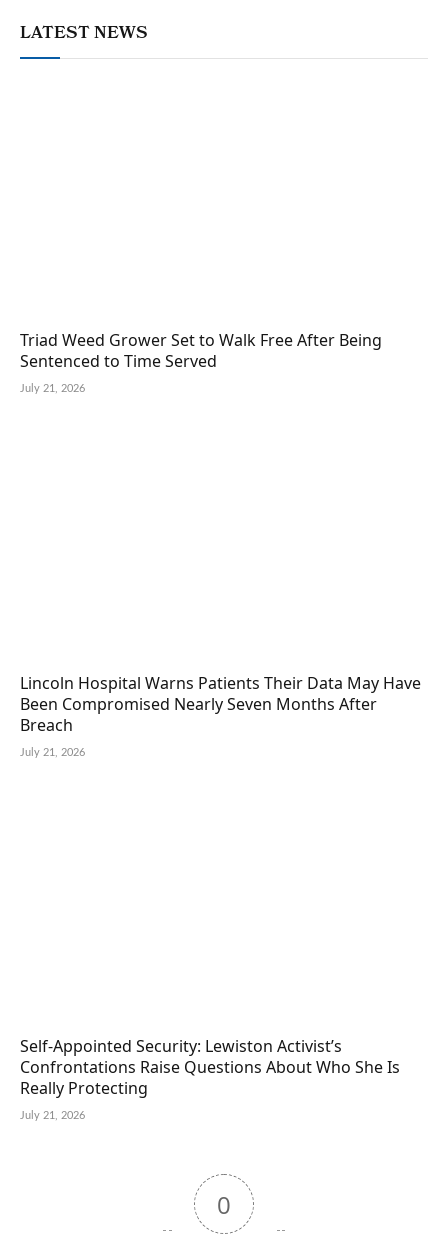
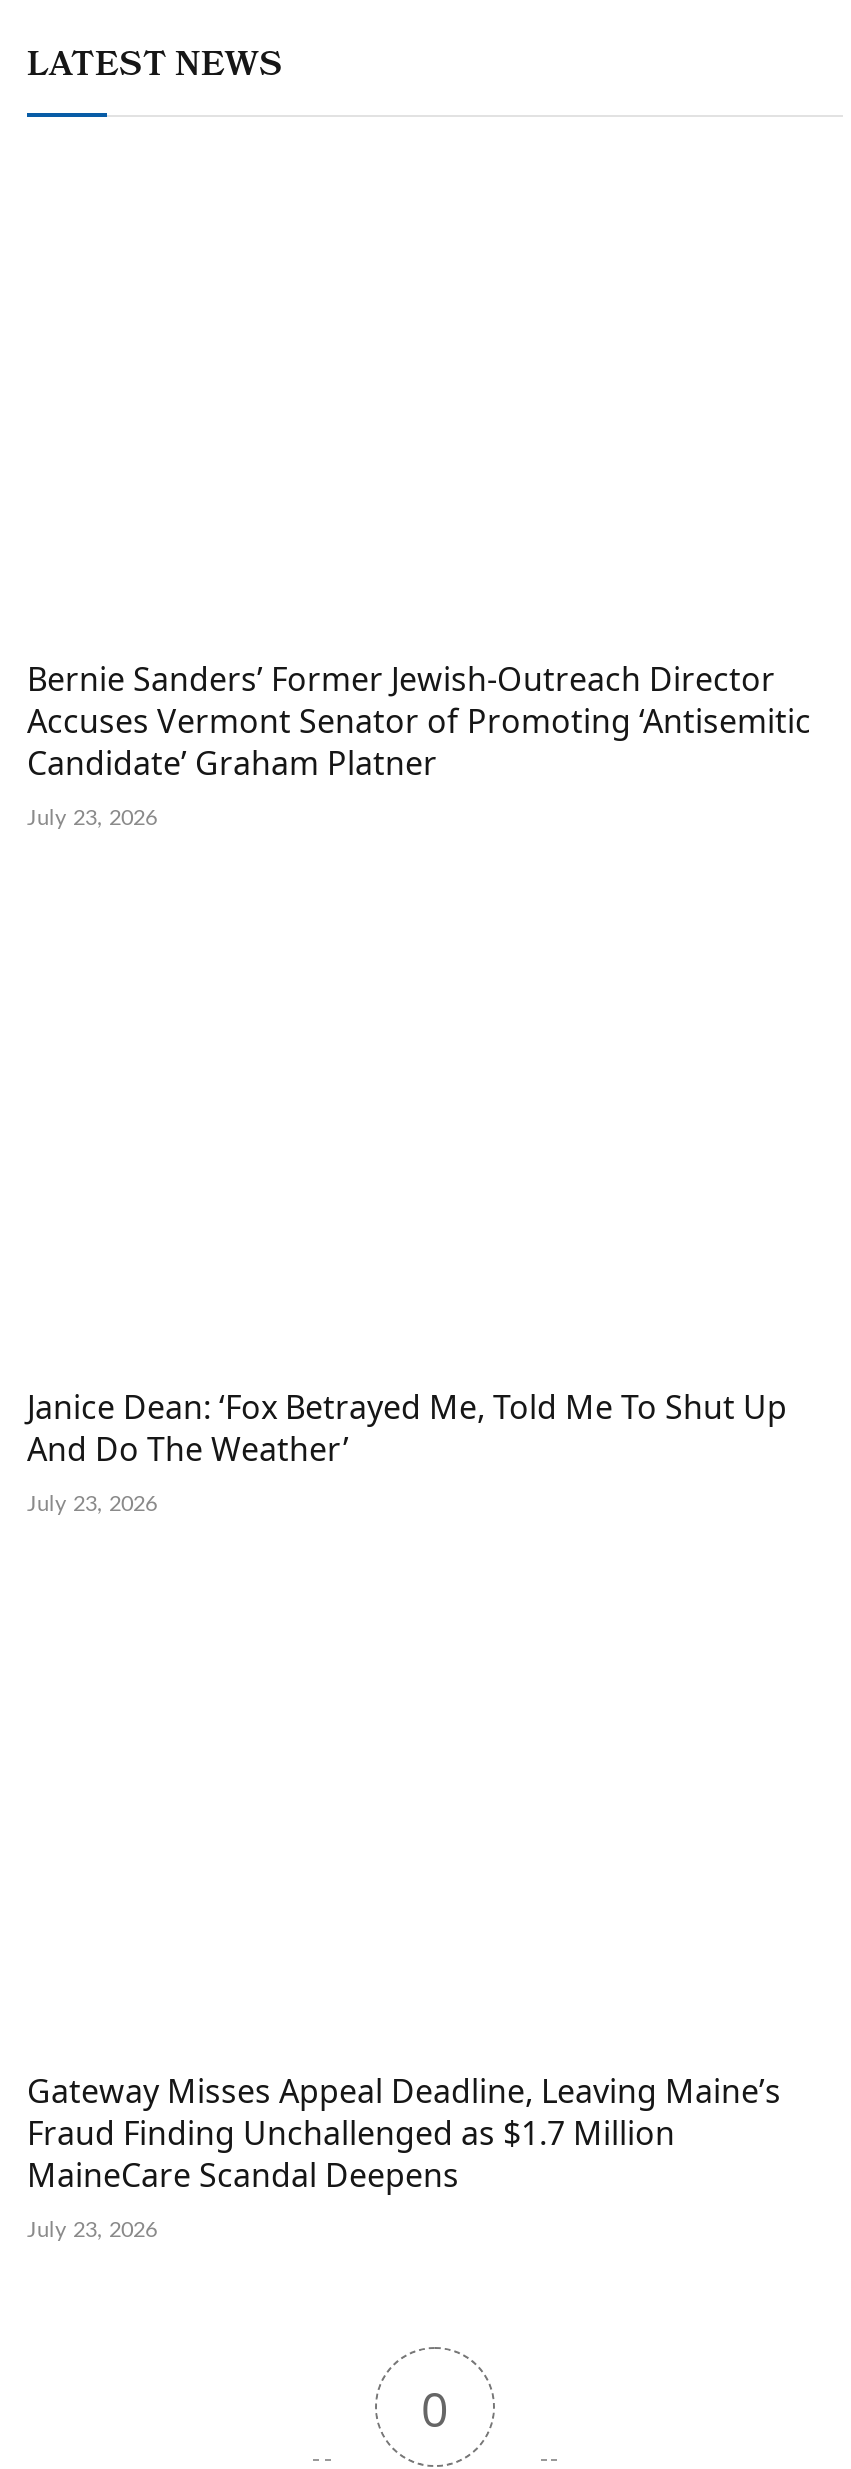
- Triad Weed Grower Set to Walk Free After Being
- Sentenced to Time Served
+ Bernie Sanders’ Former Jewish-Outreach Director
+ Accuses Vermont Senator of Promoting ‘Antisemitic
+ Candidate’ Graham Platner

- July 21, 2026
+ July 23, 2026

- Lincoln Hospital Warns Patients Their Data May Have
- Been Compromised Nearly Seven Months After
- Breach
+ Janice Dean: ‘Fox Betrayed Me, Told Me To Shut Up
+ And Do The Weather’

- July 21, 2026
+ July 23, 2026

- Self-Appointed Security: Lewiston Activist’s
- Confrontations Raise Questions About Who She Is
- Really Protecting
+ Gateway Misses Appeal Deadline, Leaving Maine’s
+ Fraud Finding Unchallenged as $1.7 Million
+ MaineCare Scandal Deepens

- July 21, 2026
+ July 23, 2026
